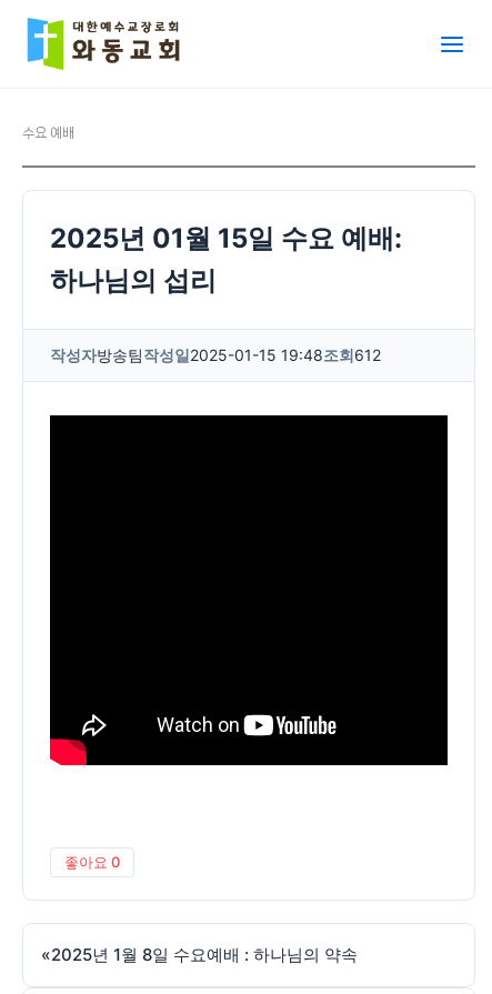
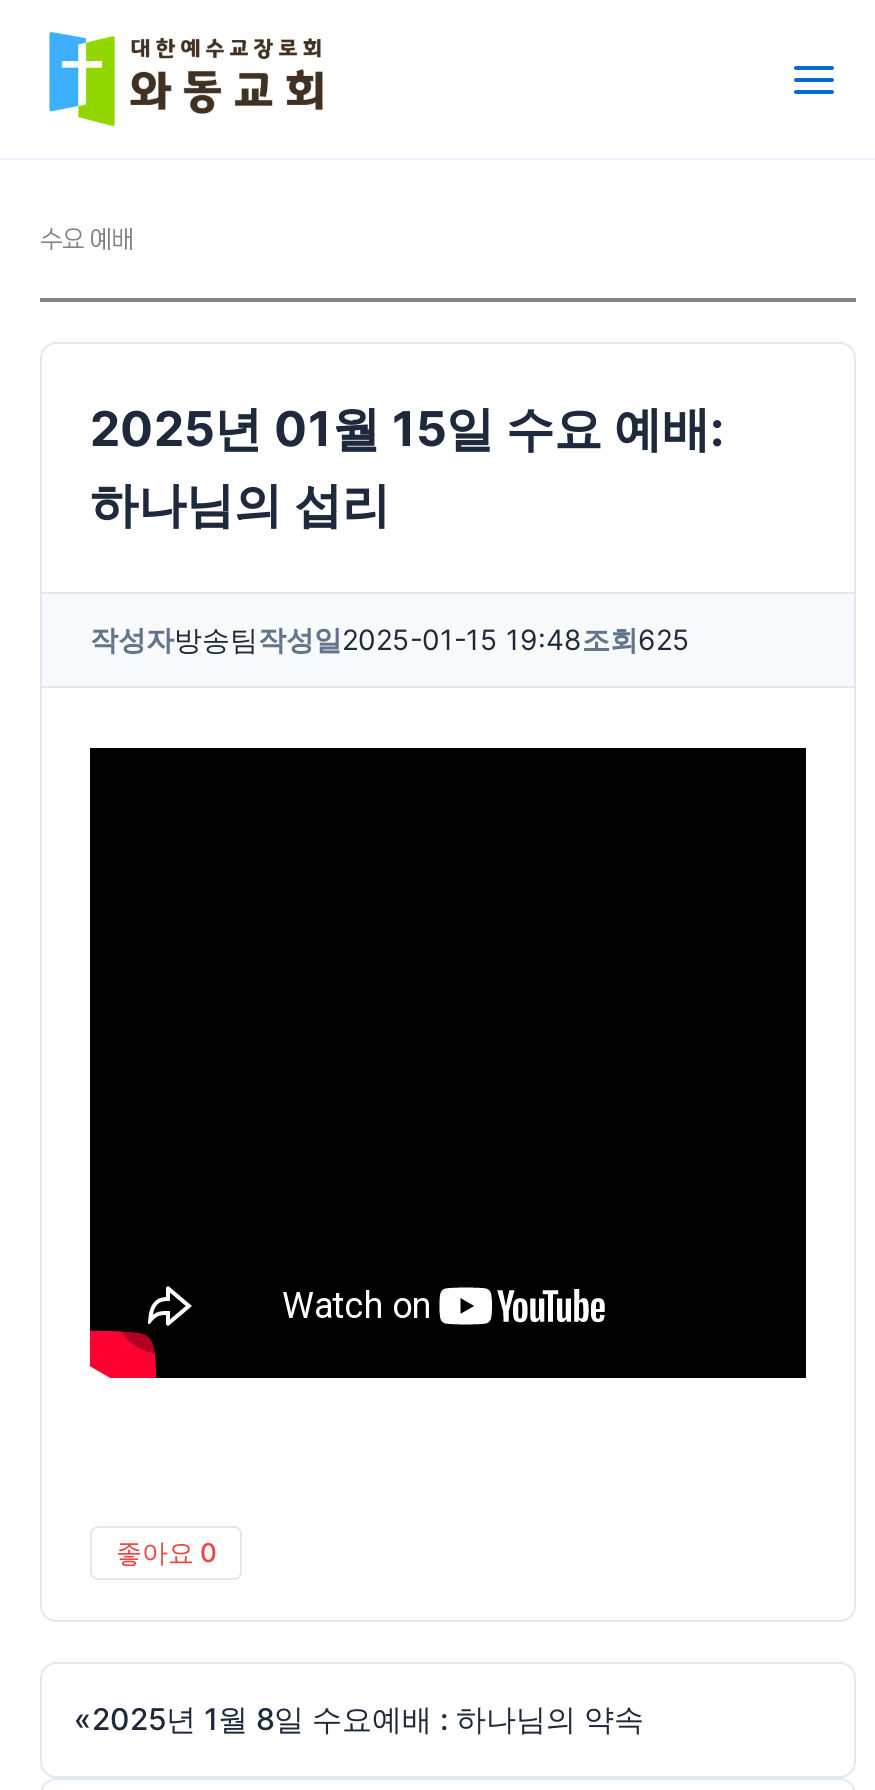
- 작성자방송팀 작성일2025-01-15 19:48조회612
+ 작성자방송팀 작성일2025-01-15 19:48조회625
